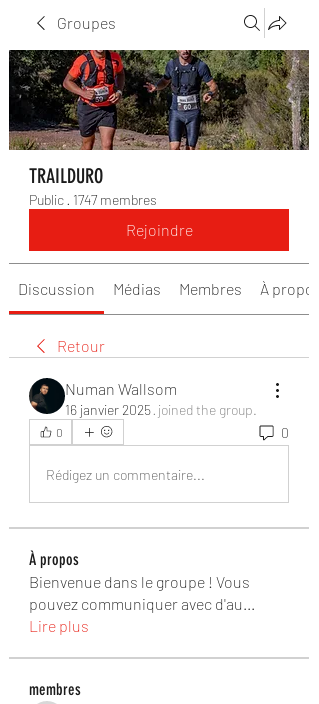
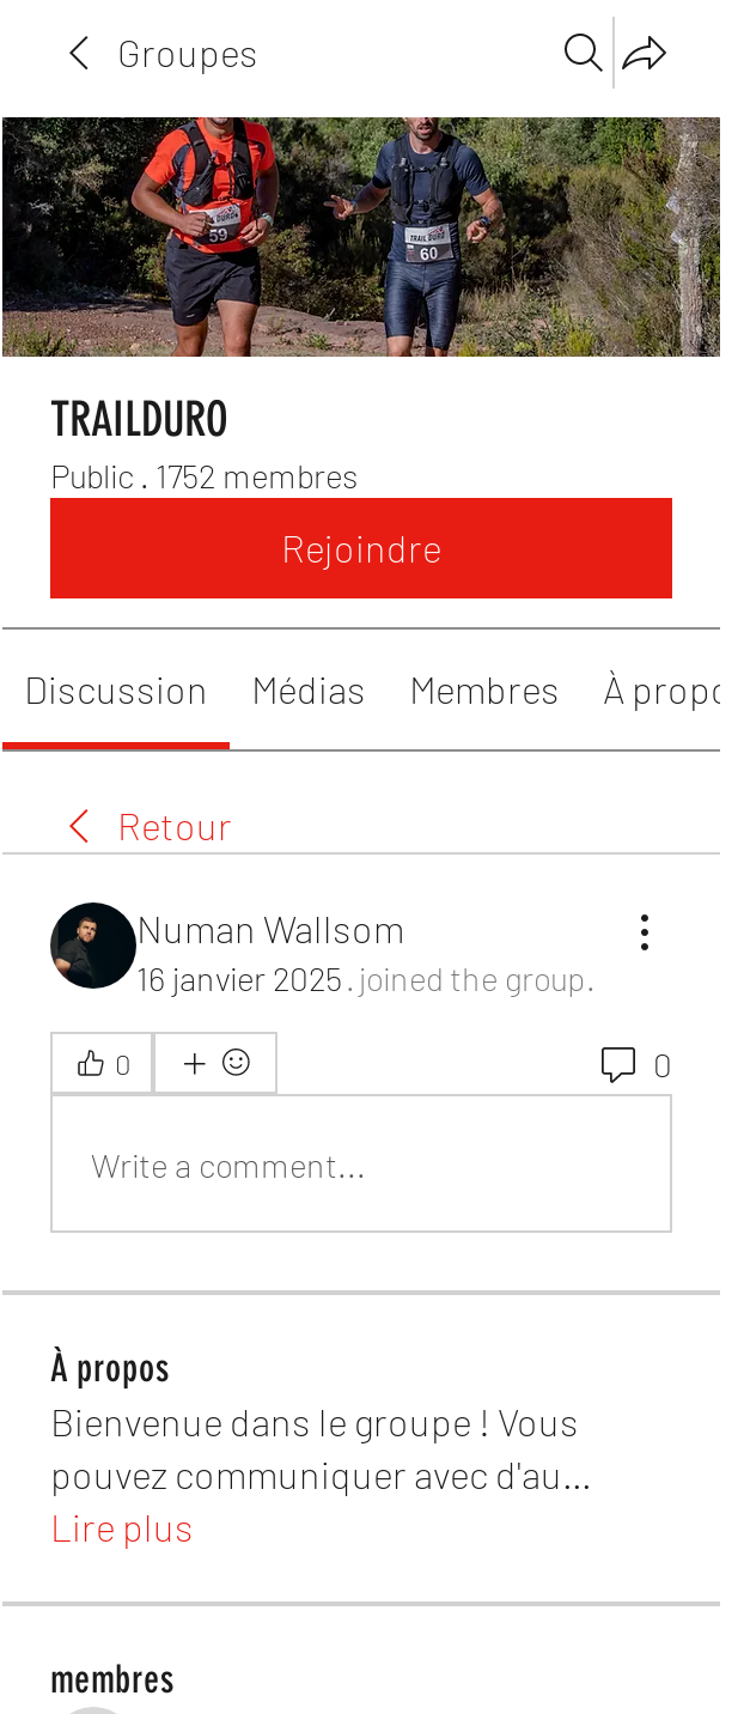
- Public 1747 membres
+ Public 1752 membres

- Rédigez un commentaire...
+ Write a comment...
